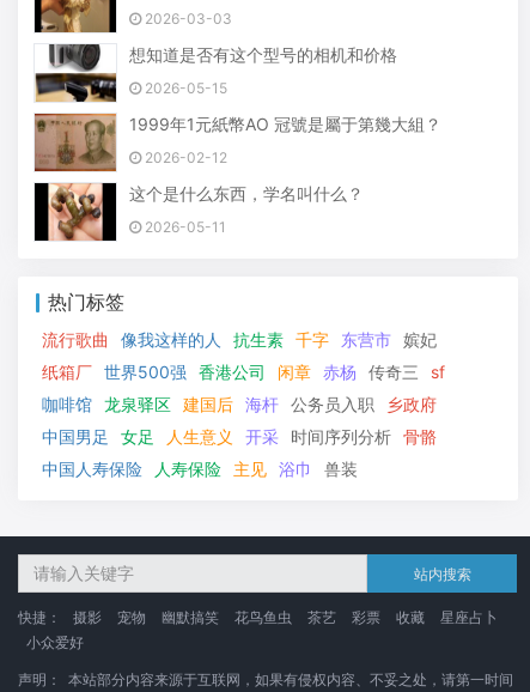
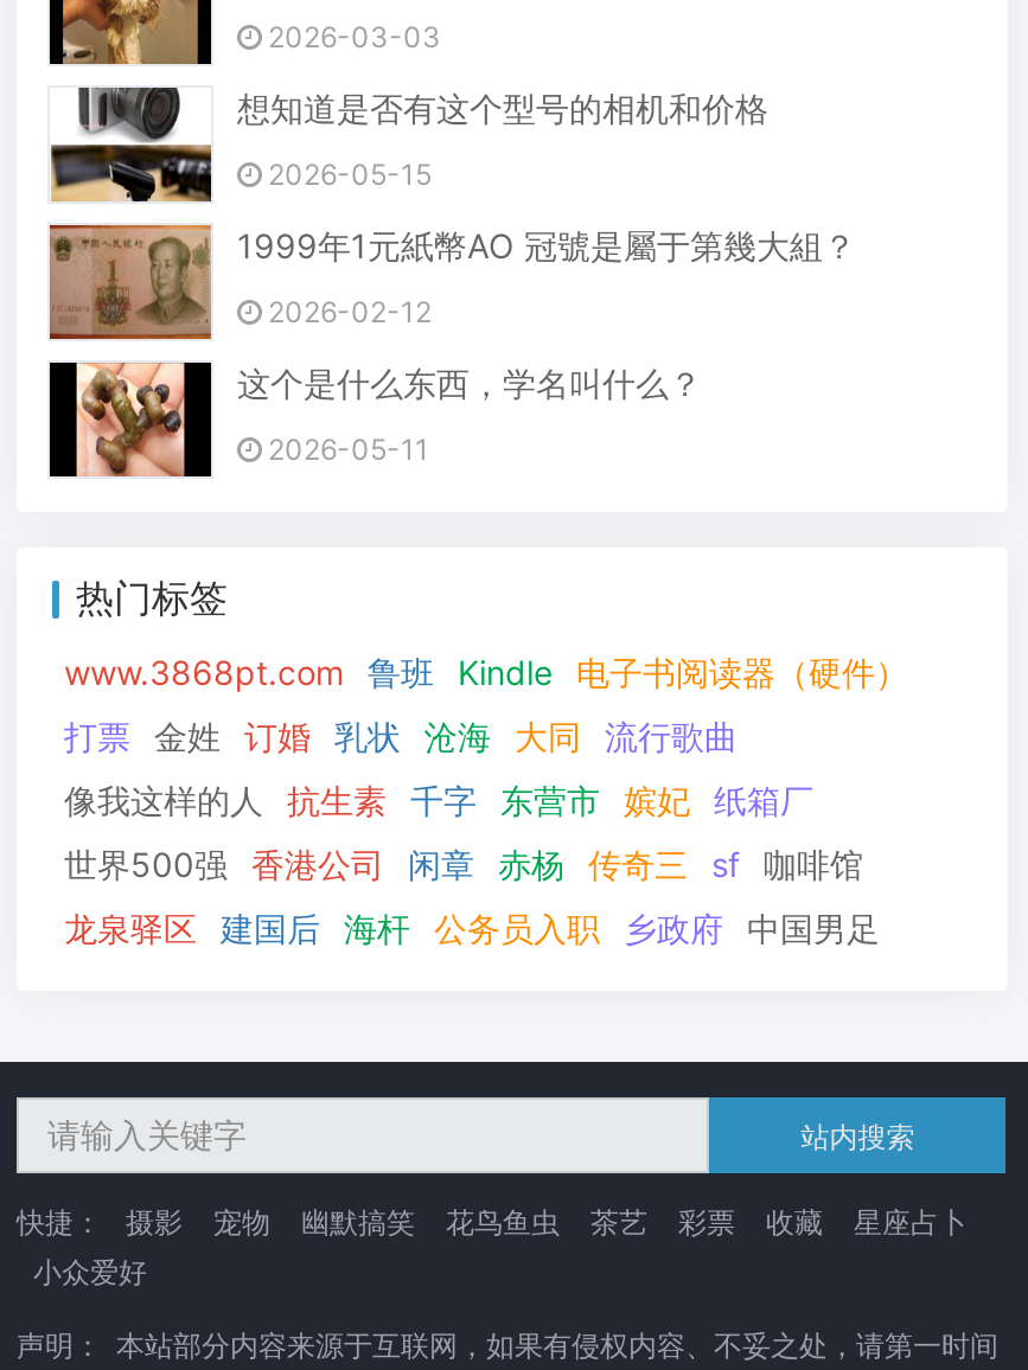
- 流行歌曲 像我这样的人 抗生素 千字 东营市 嫔妃
+ www.3868pt.com 鲁班 Kindle 电子书阅读器（硬件）

- 纸箱厂 世界500强 香港公司 闲章 赤杨 传奇三 sf
+ 打票 金姓 订婚 乳状 沧海 大同 流行歌曲

- 咖啡馆 龙泉驿区 建国后 海杆 公务员入职 乡政府
+ 像我这样的人 抗生素 千字 东营市 嫔妃 纸箱厂

- 中国男足 女足 人生意义 开采 时间序列分析 骨骼
+ 世界500强 香港公司 闲章 赤杨 传奇三 sf 咖啡馆

- 中国人寿保险 人寿保险 主见 浴巾 兽装
+ 龙泉驿区 建国后 海杆 公务员入职 乡政府 中国男足
